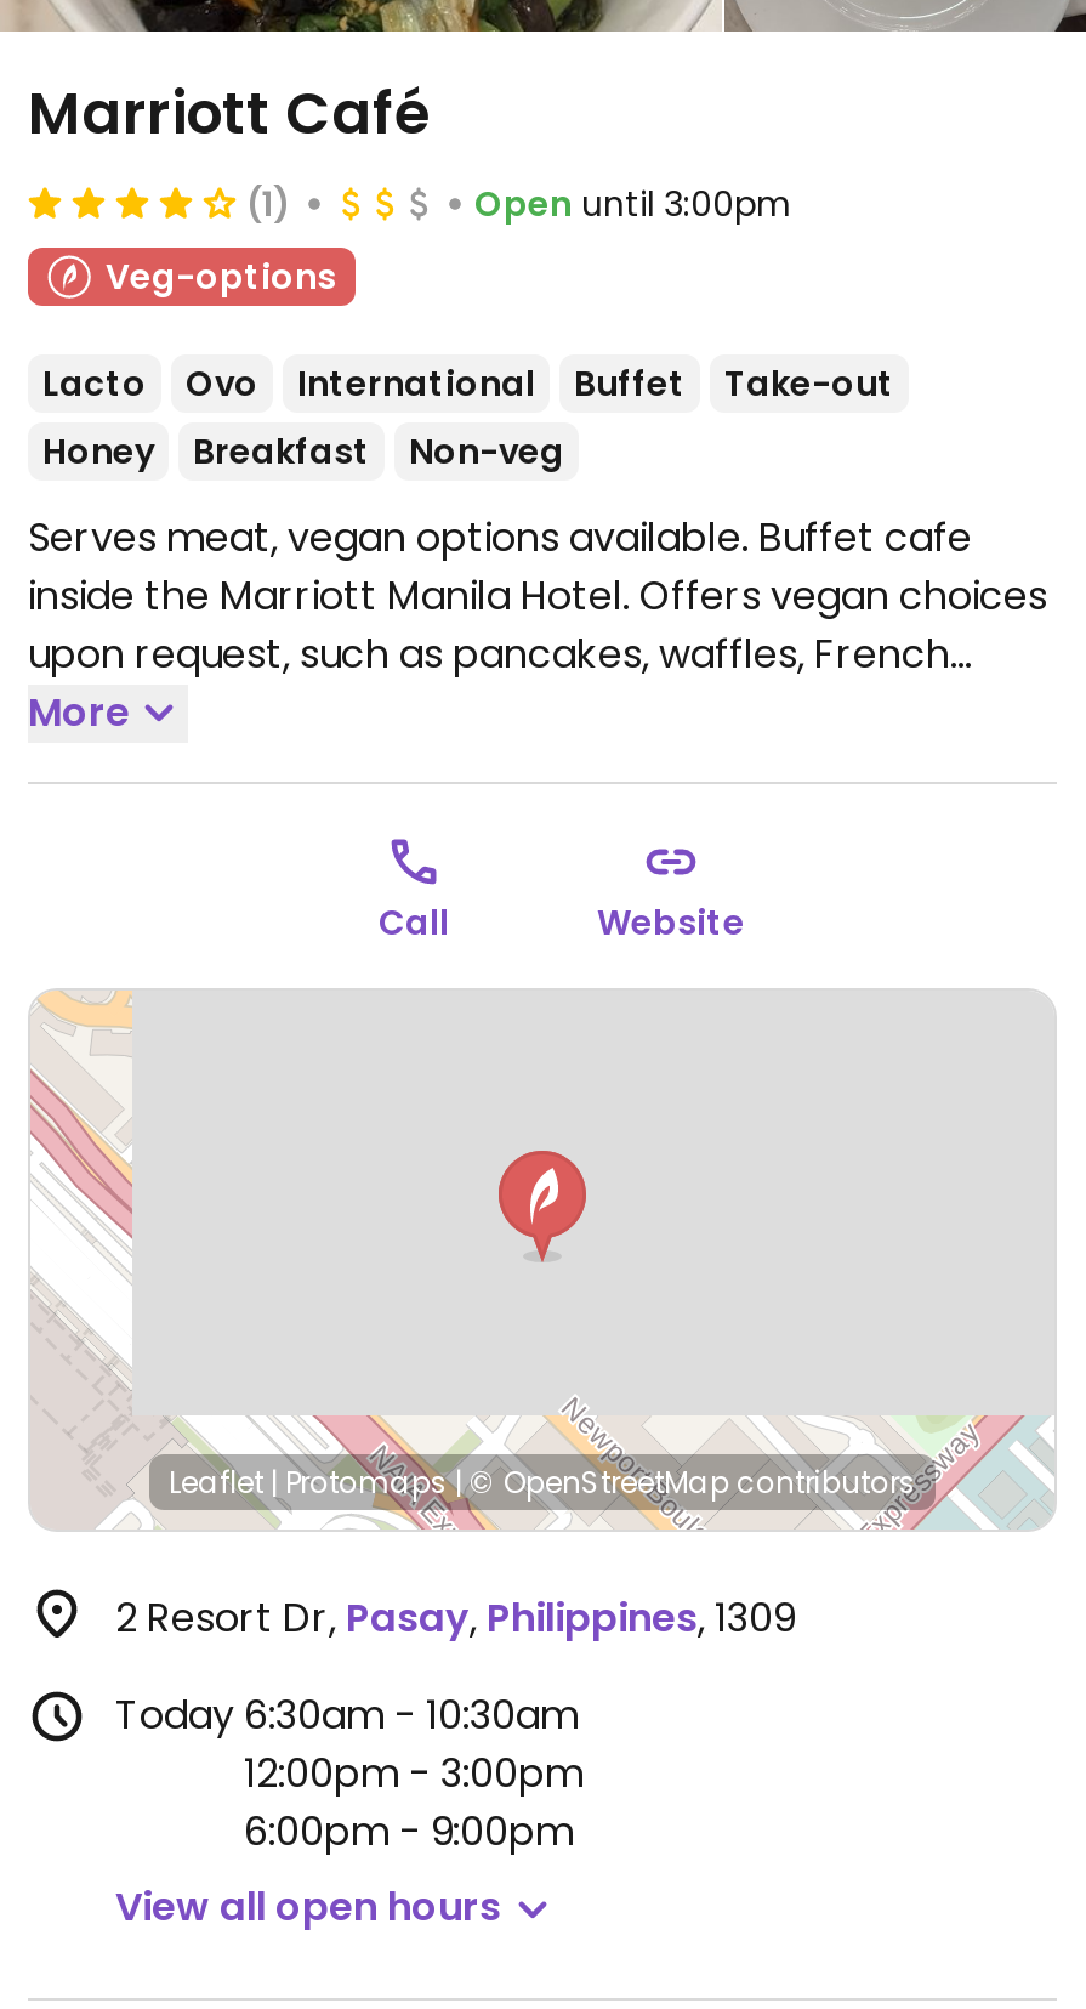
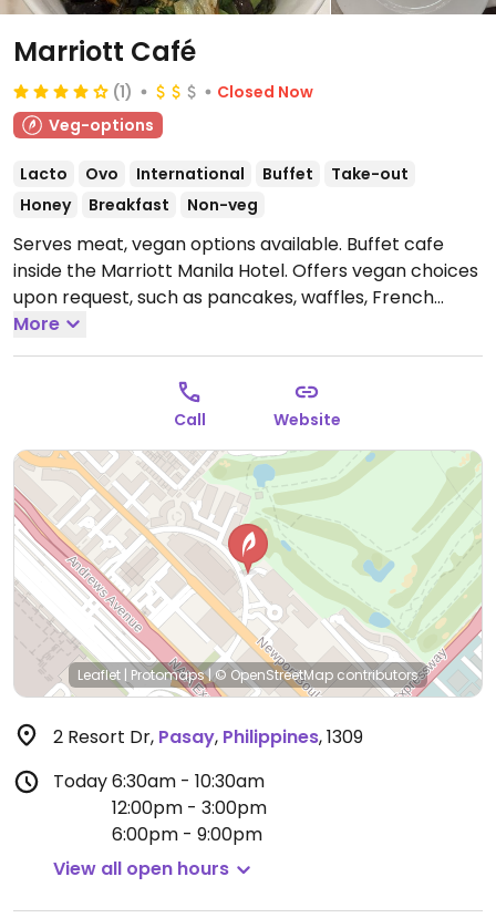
- Open until 3:00pm
+ Closed Now

+ [image]
